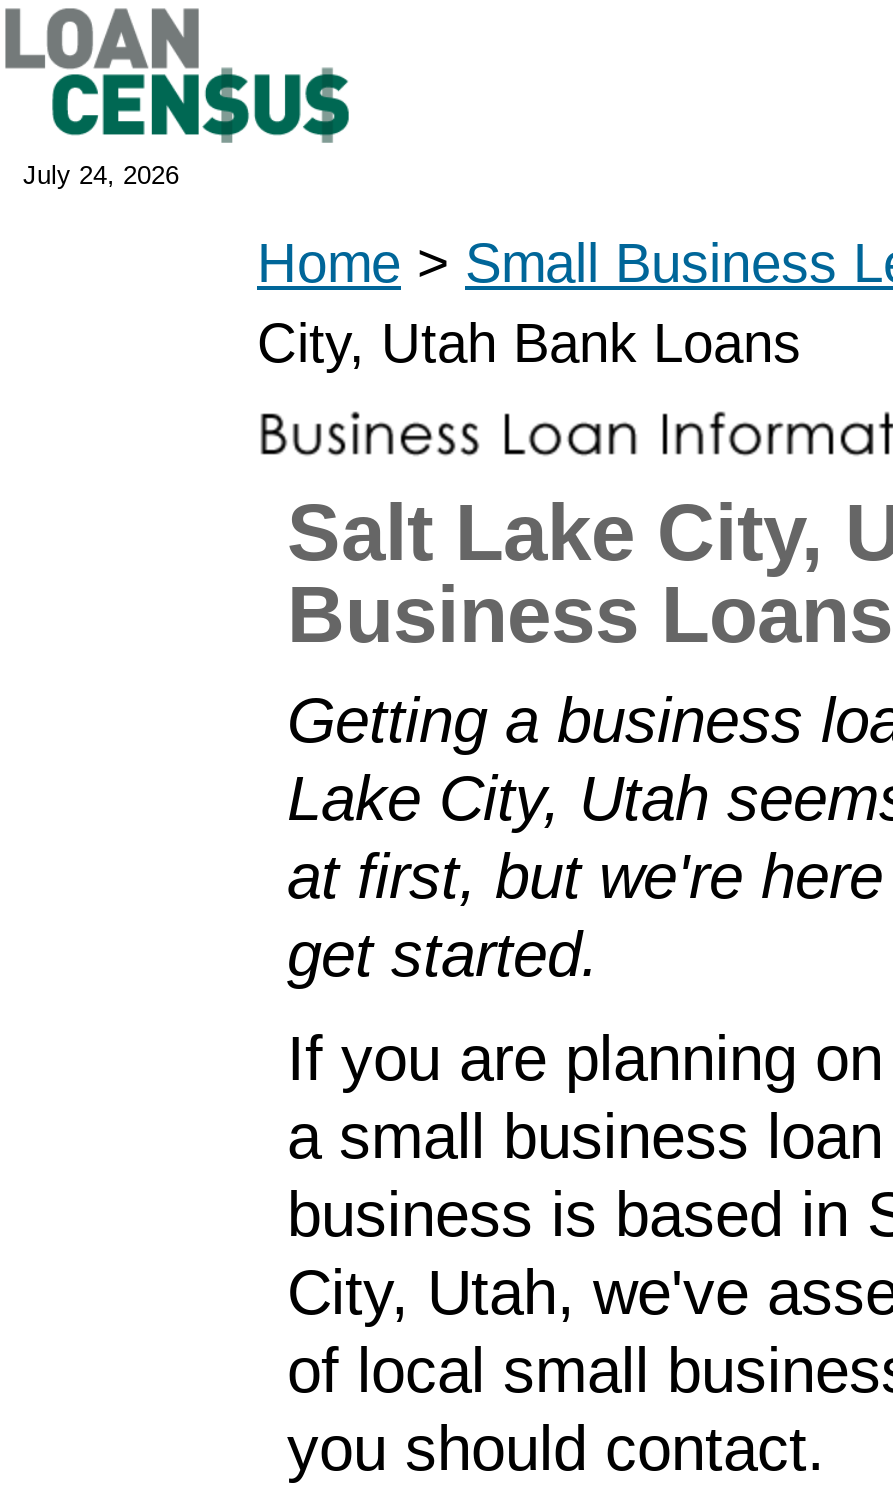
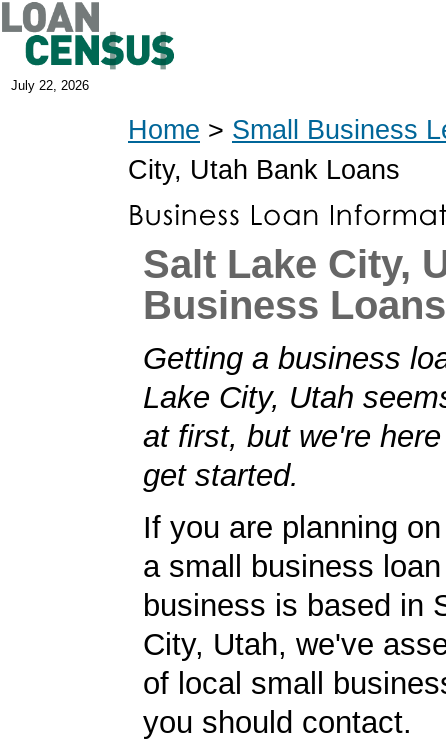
- July 24, 2026
+ July 22, 2026
